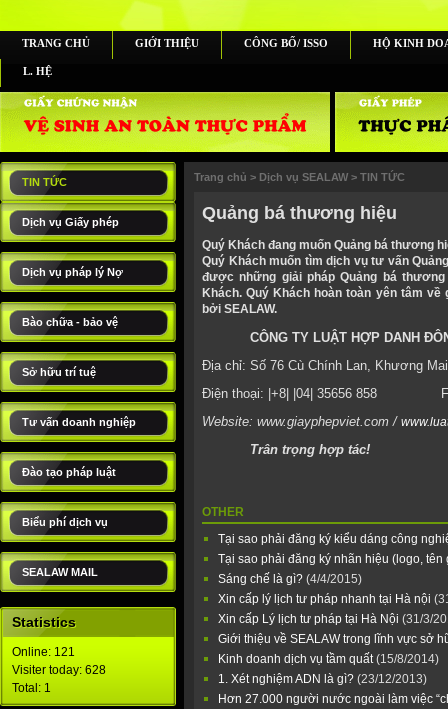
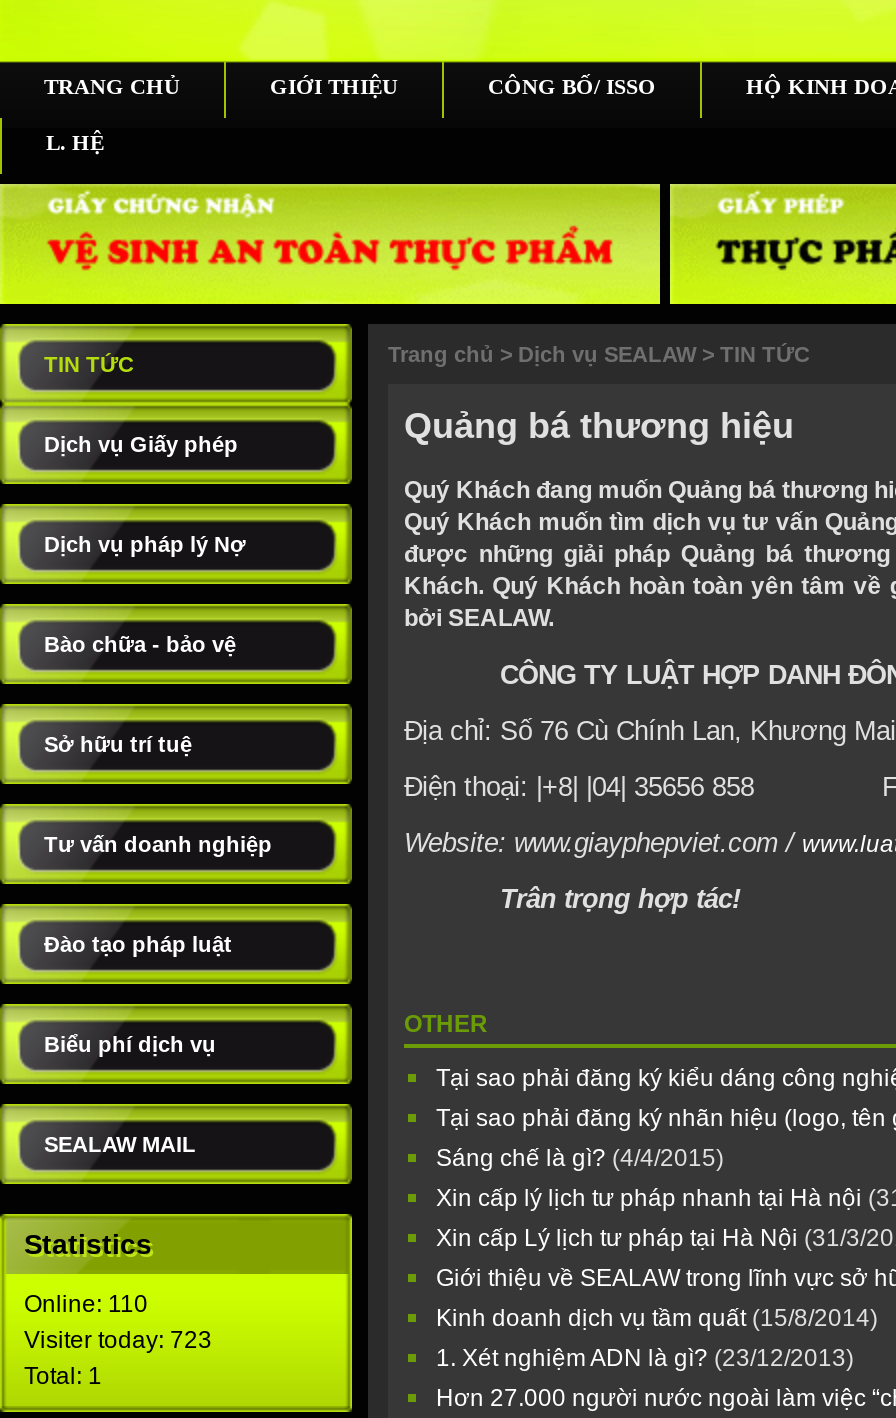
- Online: 121
+ Online: 110

- Visiter today: 628
+ Visiter today: 723
